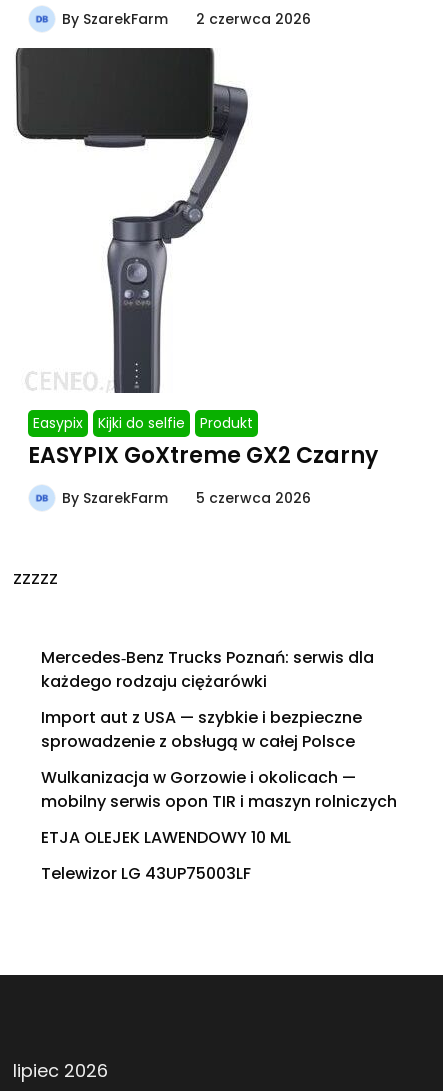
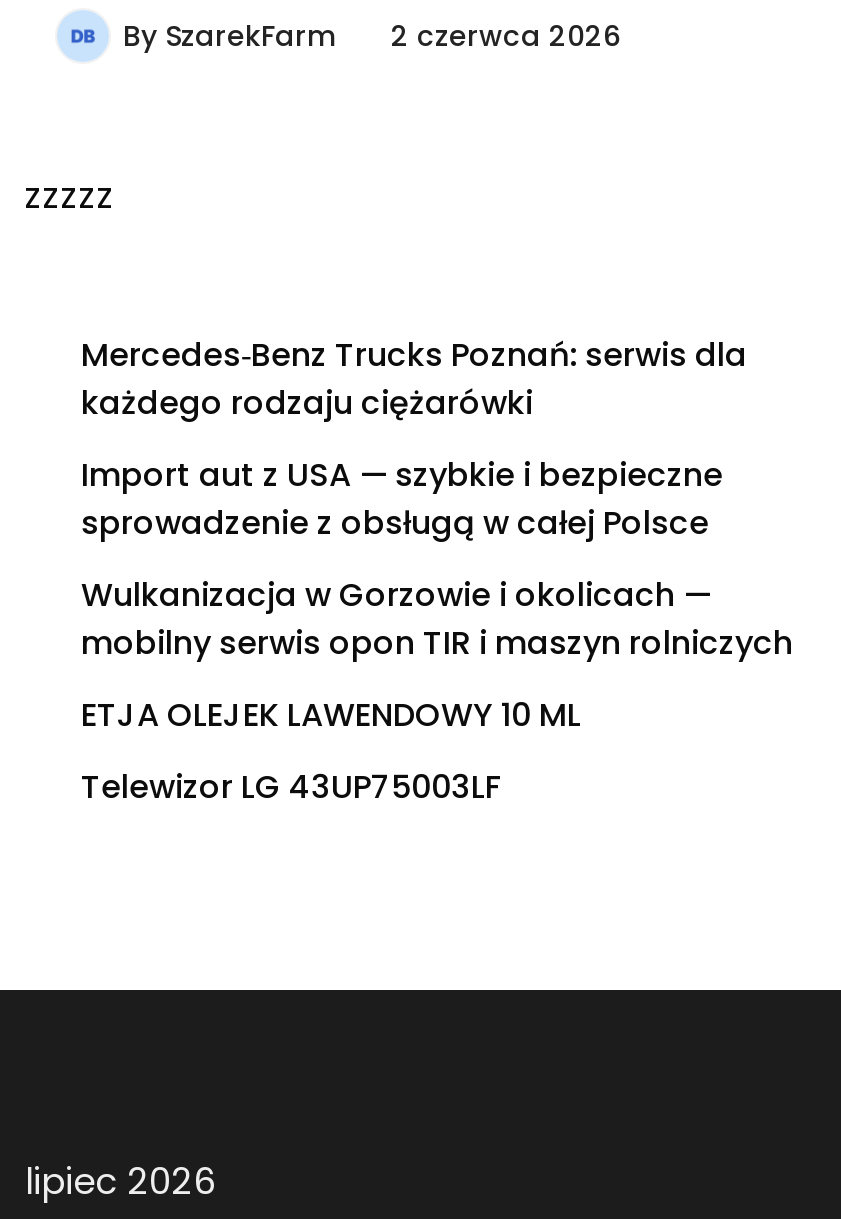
- [image]
- Easypix
- Kijki do selfie
- Produkt
- EASYPIX GoXtreme GX2 Czarny
- By SzarekFarm
- 5 czerwca 2026
